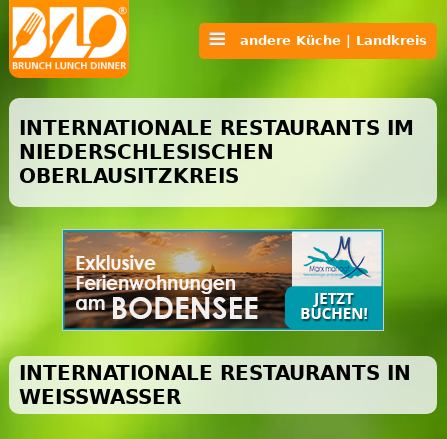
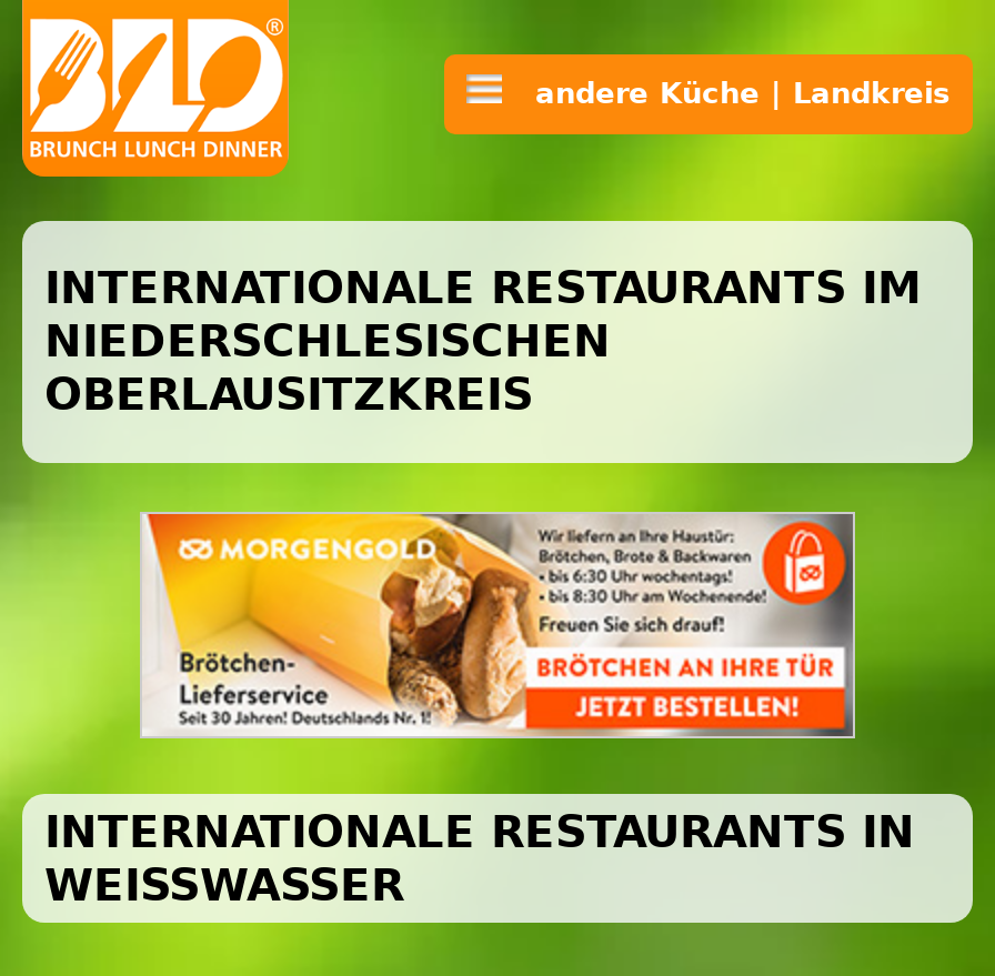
- [image]
+ [image]
